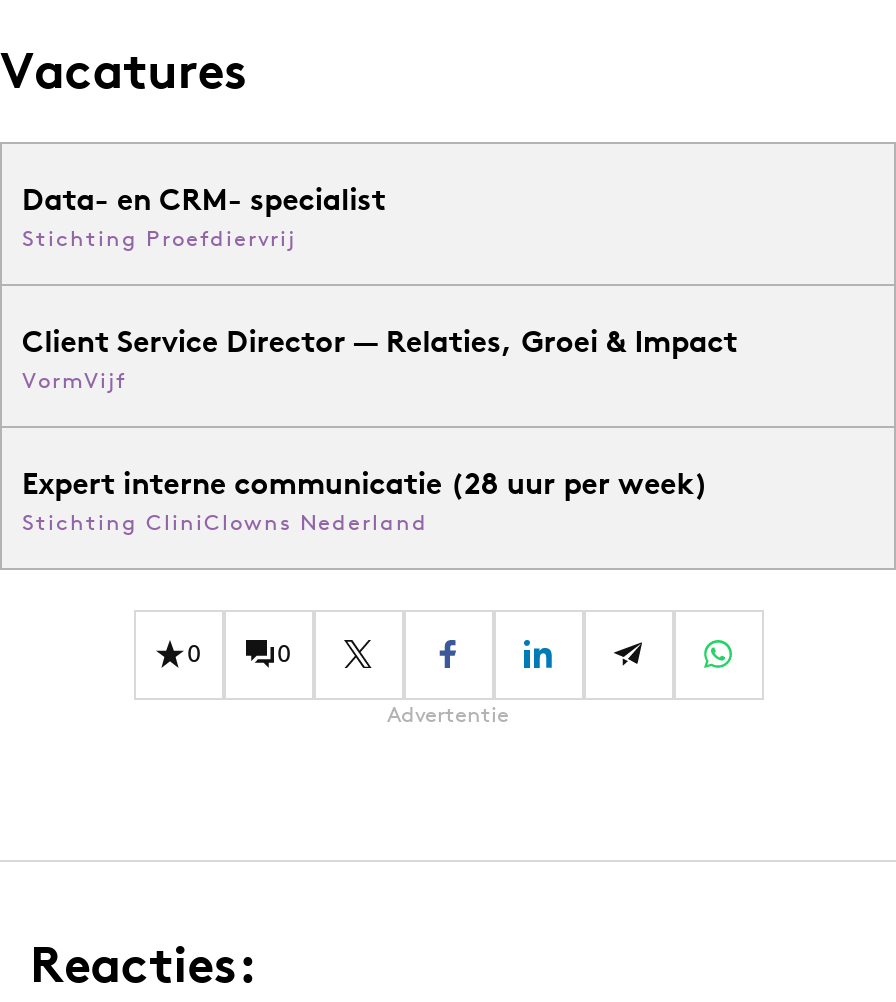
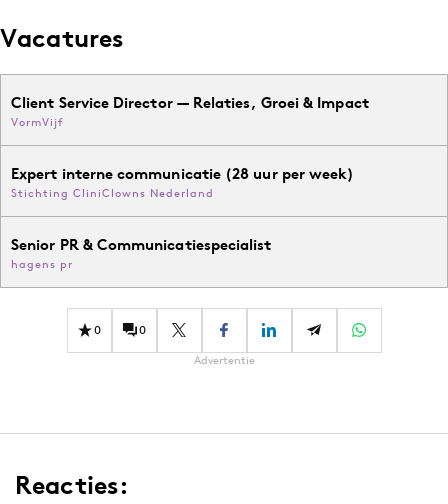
- Data- en CRM- specialist
- Stichting Proefdiervrij

moved up: Client Service Director — Relaties, Groei & Impact | VormVijf | Expert interne communicatie (28 uur per week) | Stichting CliniClowns Nederland

+ Senior PR & Communicatiespecialist
+ hagens pr
